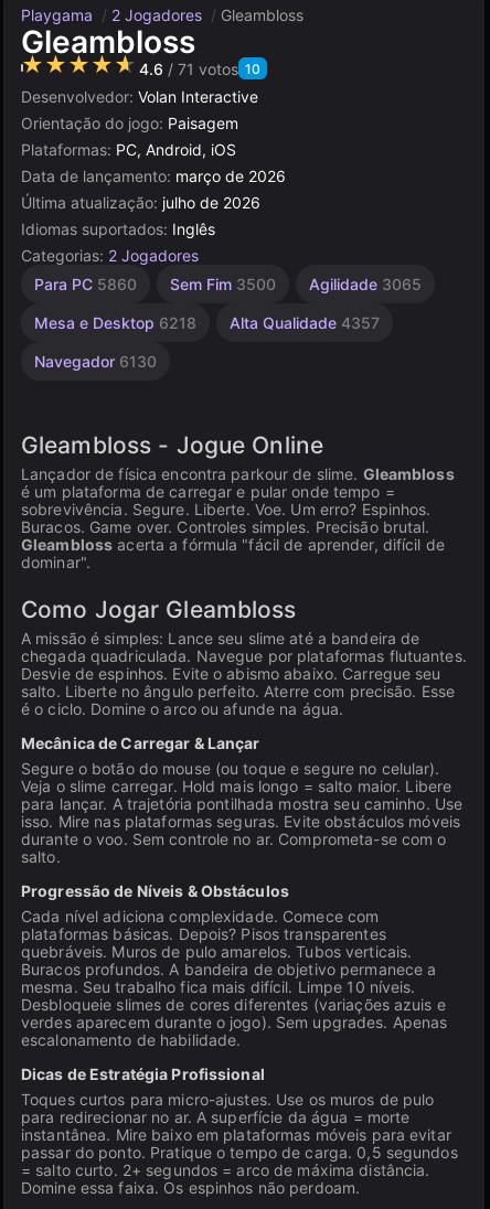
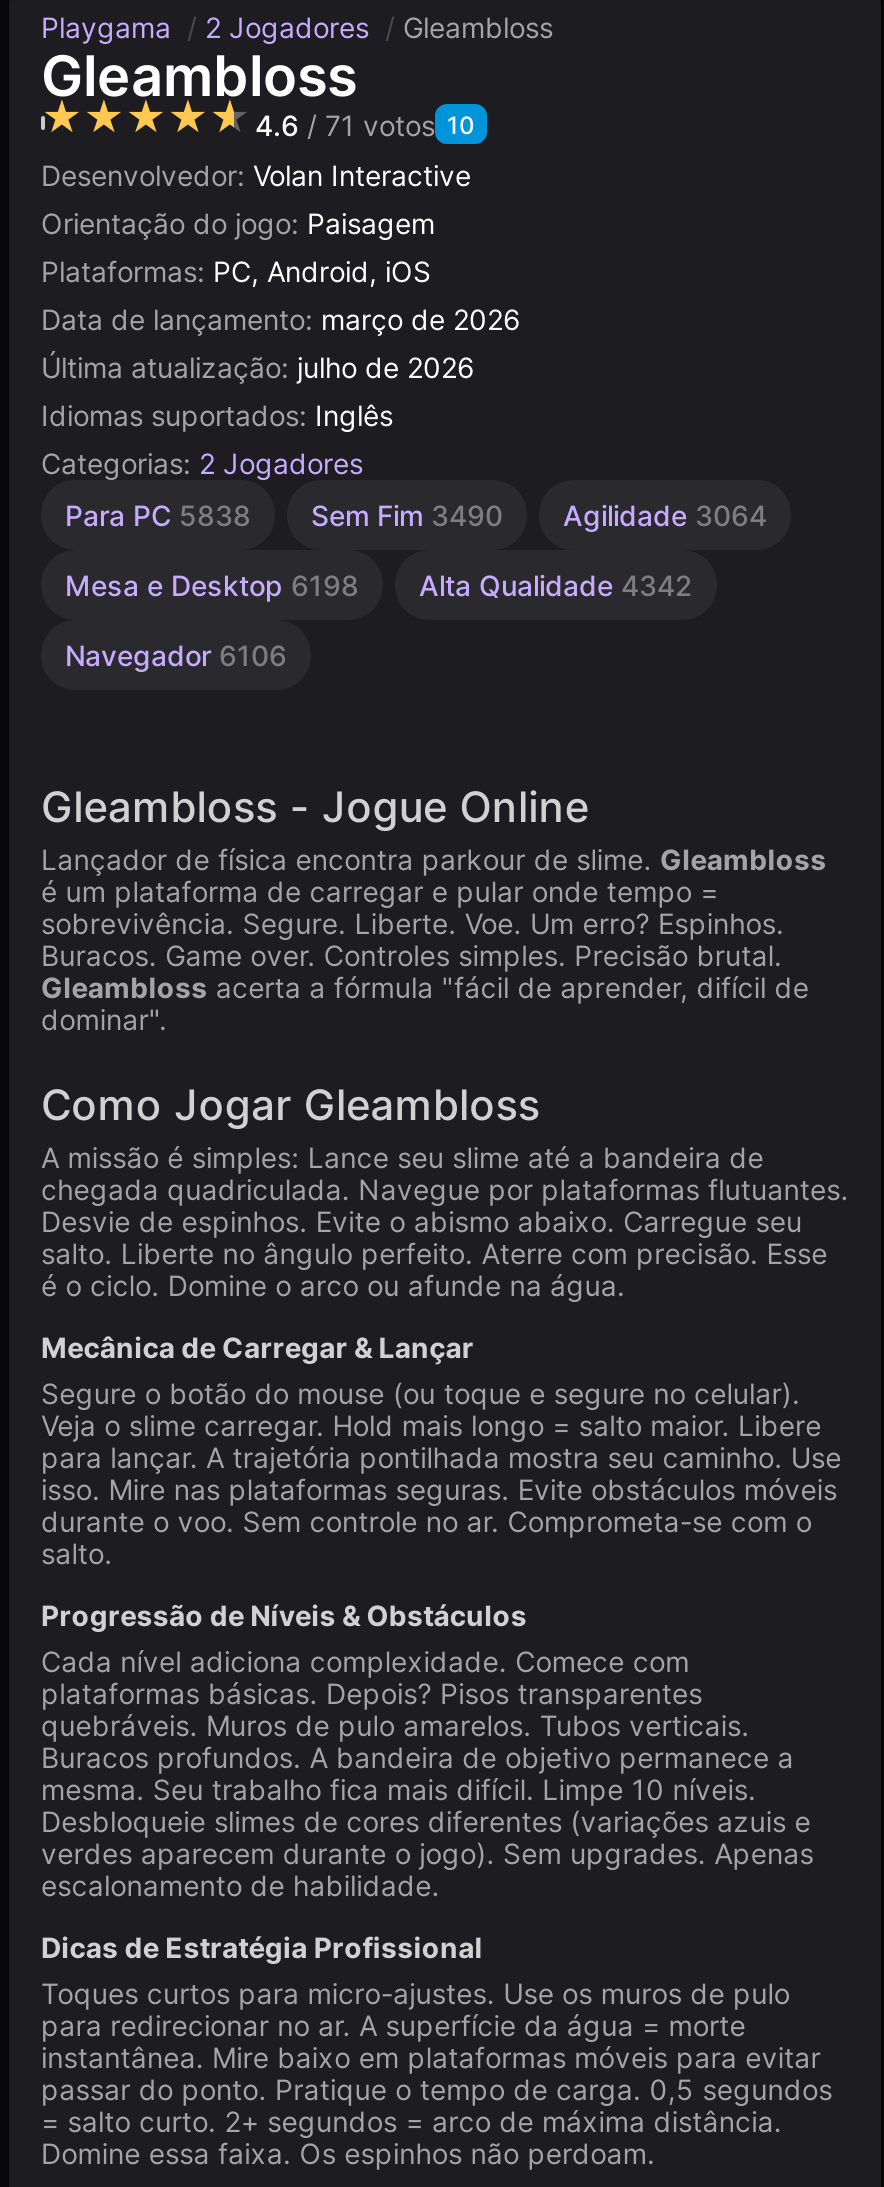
- Para PC 5860
+ Para PC 5838

- Sem Fim 3500
+ Sem Fim 3490

- Agilidade 3065
+ Agilidade 3064

- Mesa e Desktop 6218
+ Mesa e Desktop 6198

- Alta Qualidade 4357
+ Alta Qualidade 4342

- Navegador 6130
+ Navegador 6106
